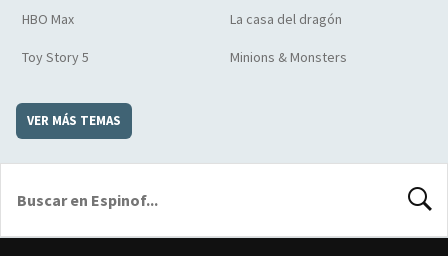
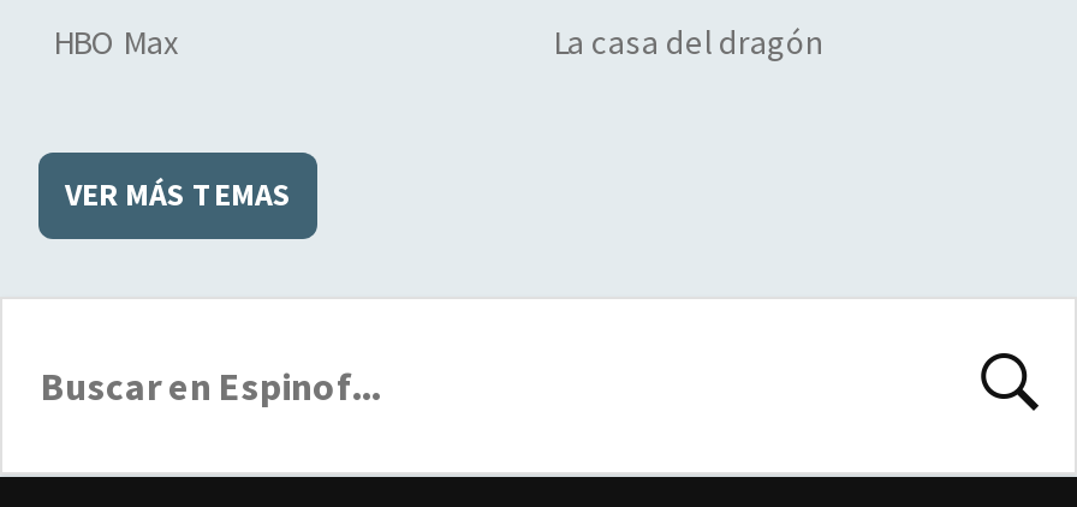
- Toy Story 5
- Minions & Monsters
